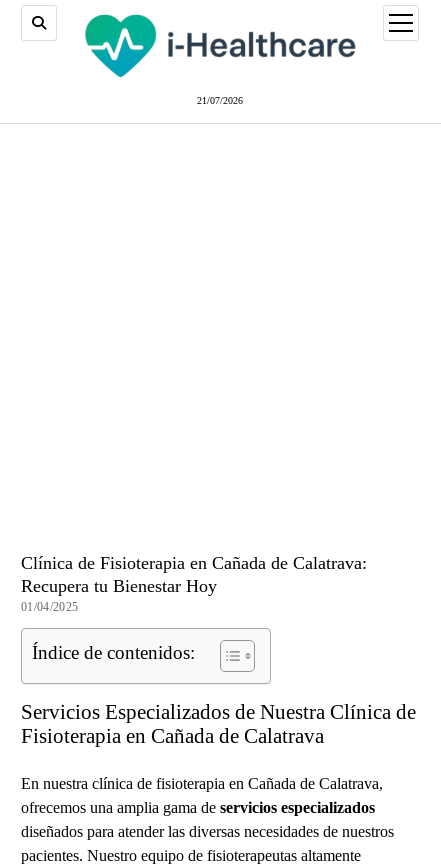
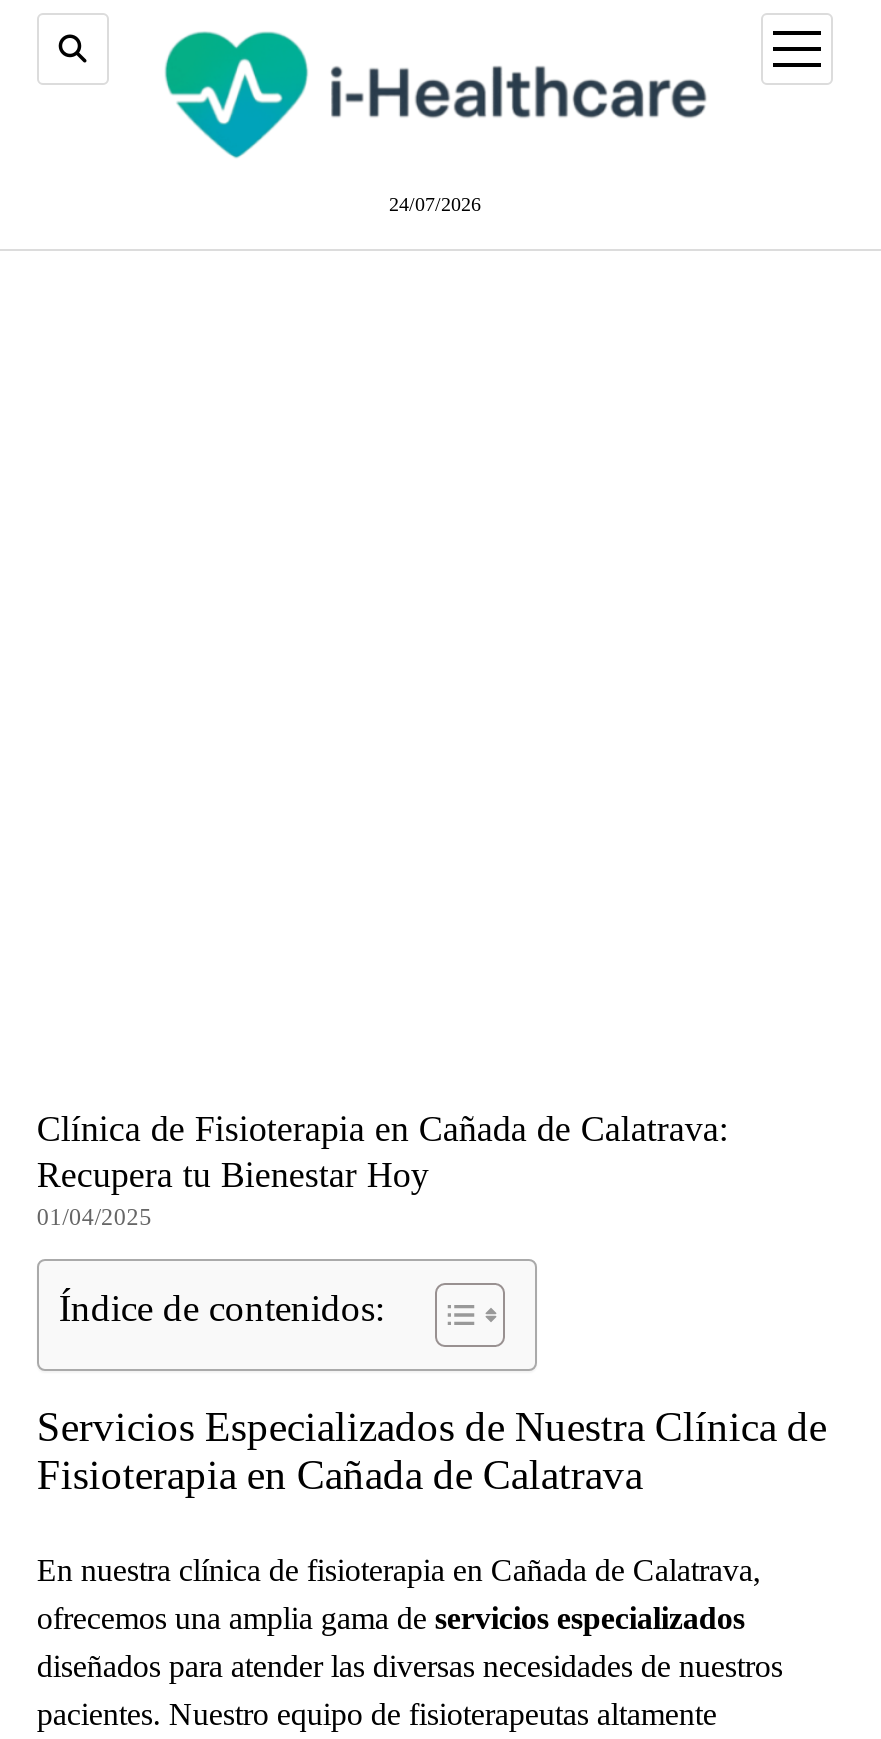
- 21/07/2026
+ 24/07/2026
